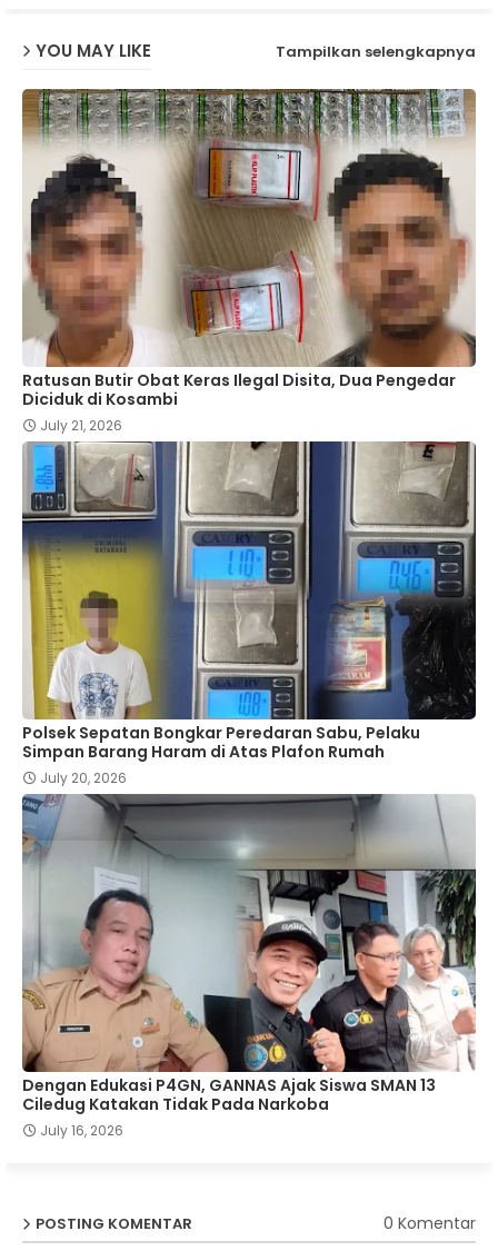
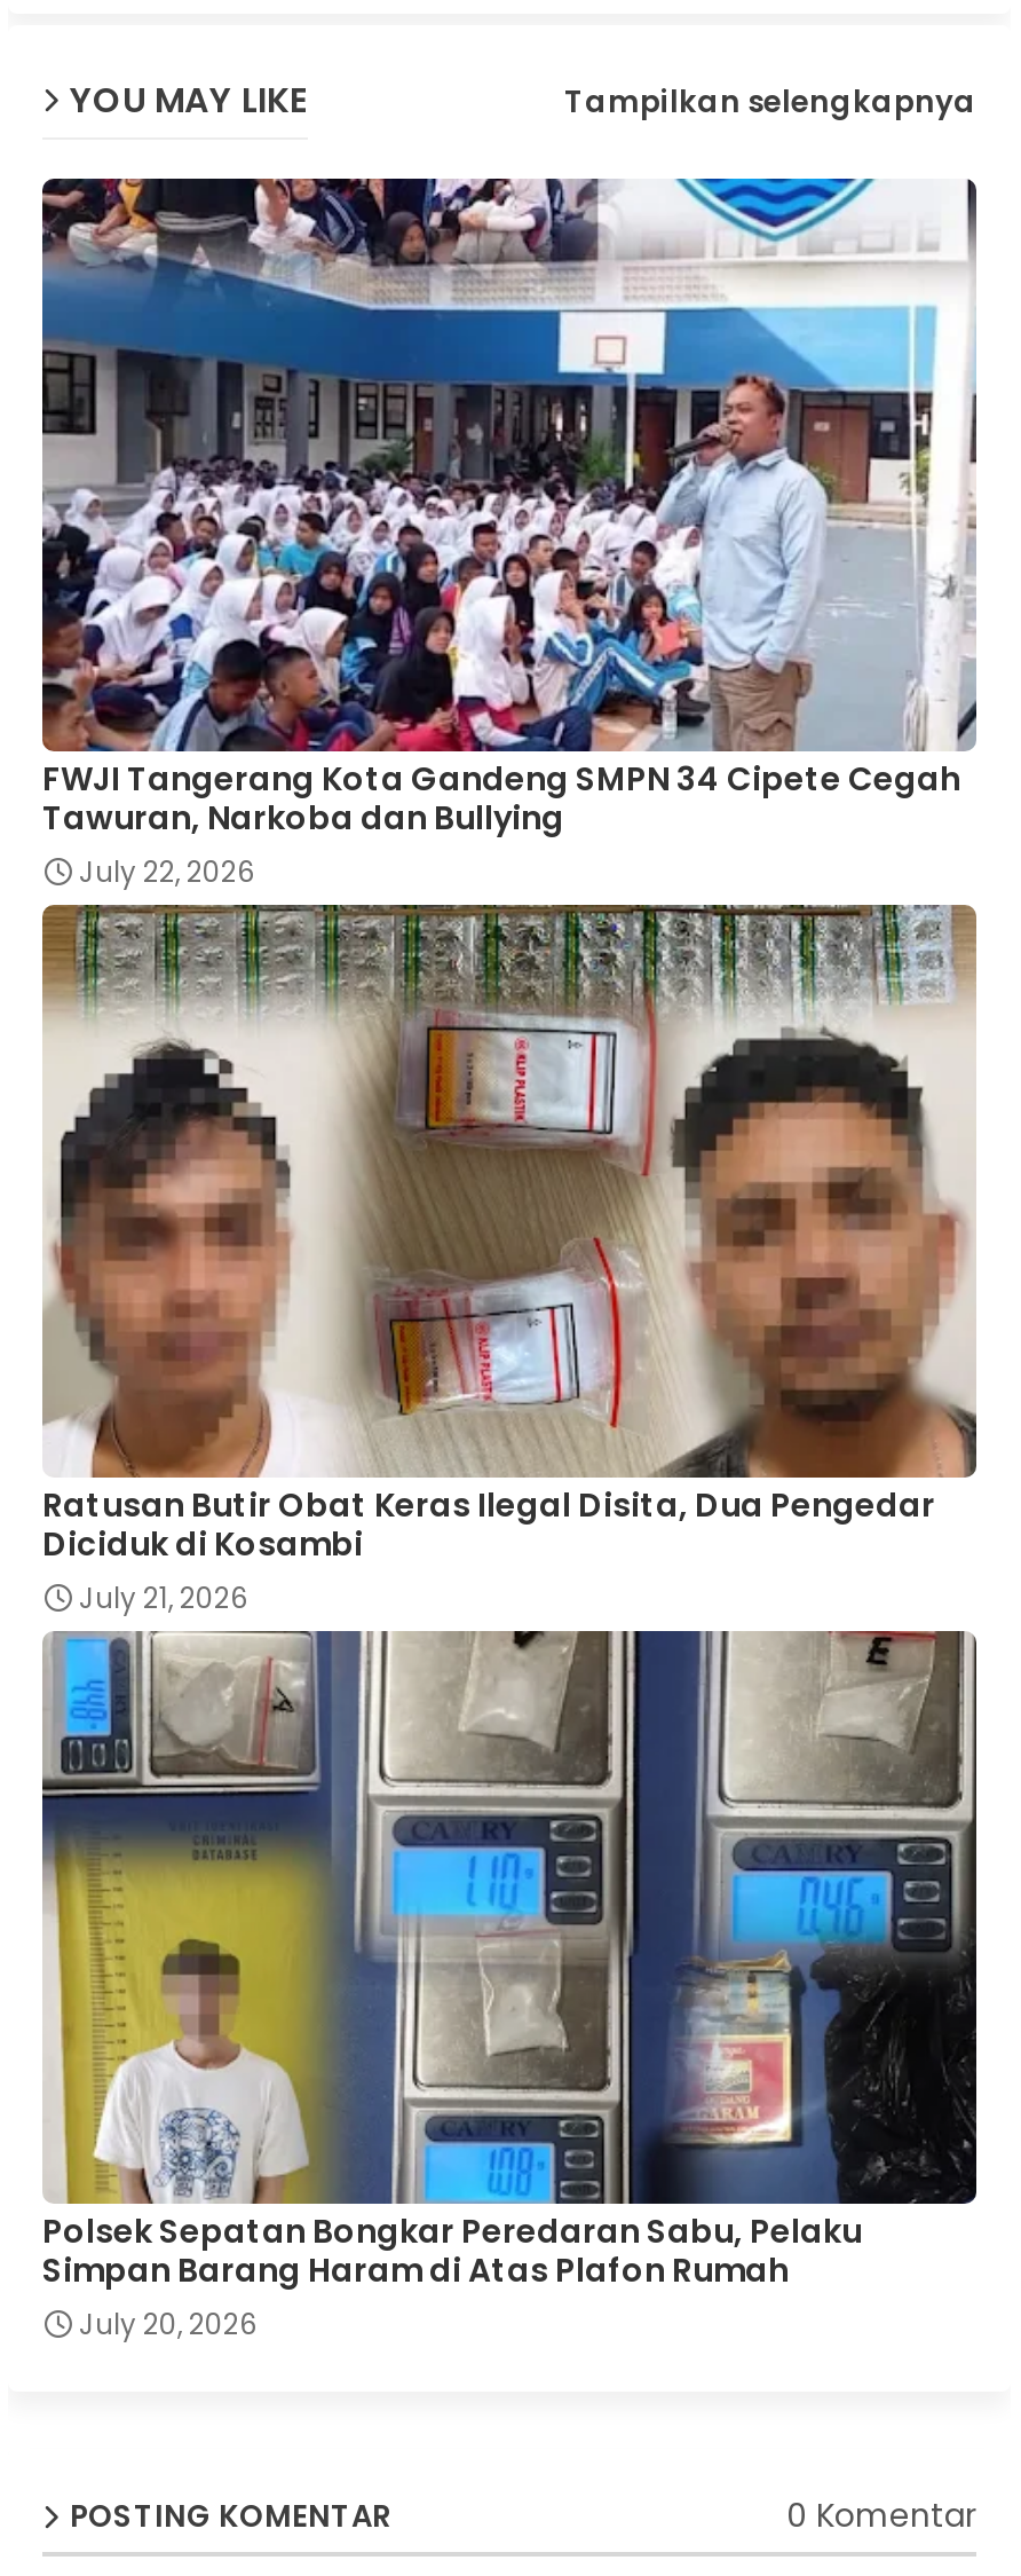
+ [image]
+ FWJI Tangerang Kota Gandeng SMPN 34 Cipete Cegah
+ Tawuran, Narkoba dan Bullying
+ July 22, 2026

moved down: [image] | Ratusan Butir Obat Keras Ilegal Disita, Dua Pengedar | Diciduk di Kosambi | July 21, 2026 | Polsek Sepatan Bongkar Peredaran Sabu, Pelaku | Simpan Barang Haram di Atas Plafon Rumah | July 20, 2026

- [image]
- Dengan Edukasi P4GN, GANNAS Ajak Siswa SMAN 13
- Ciledug Katakan Tidak Pada Narkoba
- July 16, 2026
